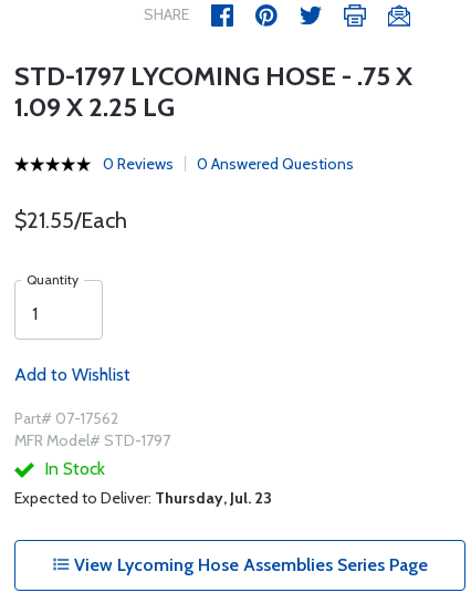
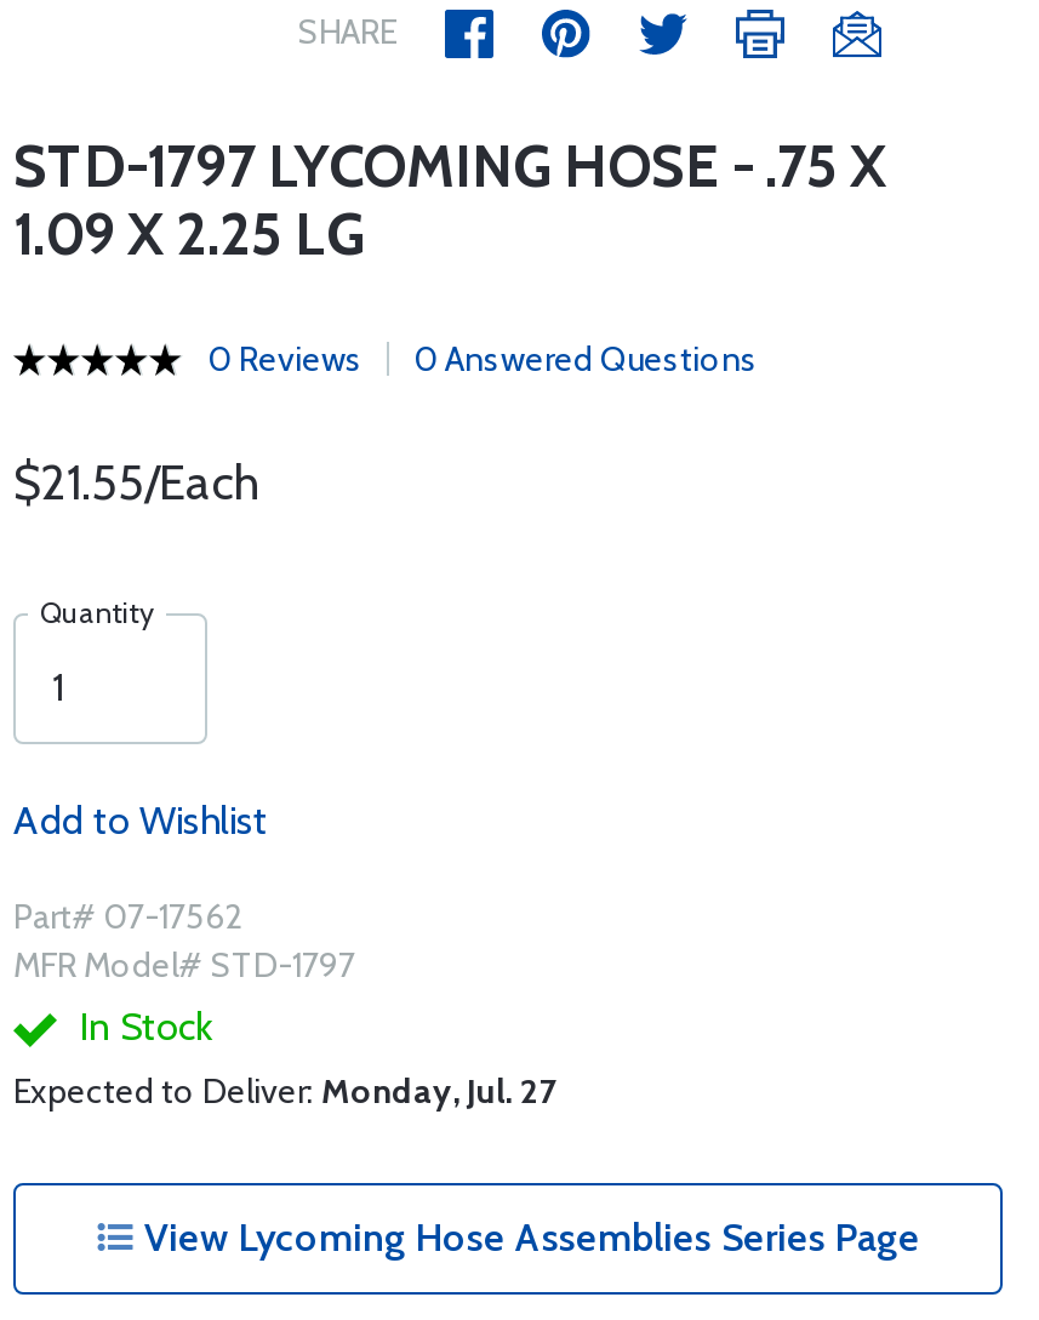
- Expected to Deliver: Thursday, Jul. 23
+ Expected to Deliver: Monday, Jul. 27
